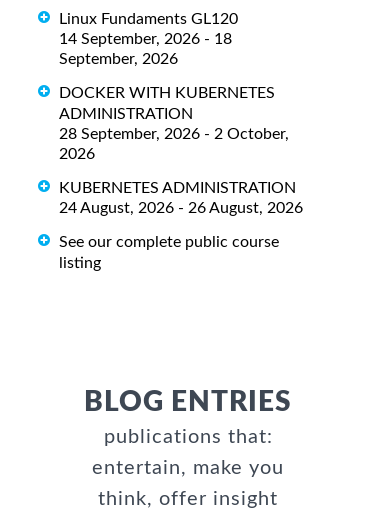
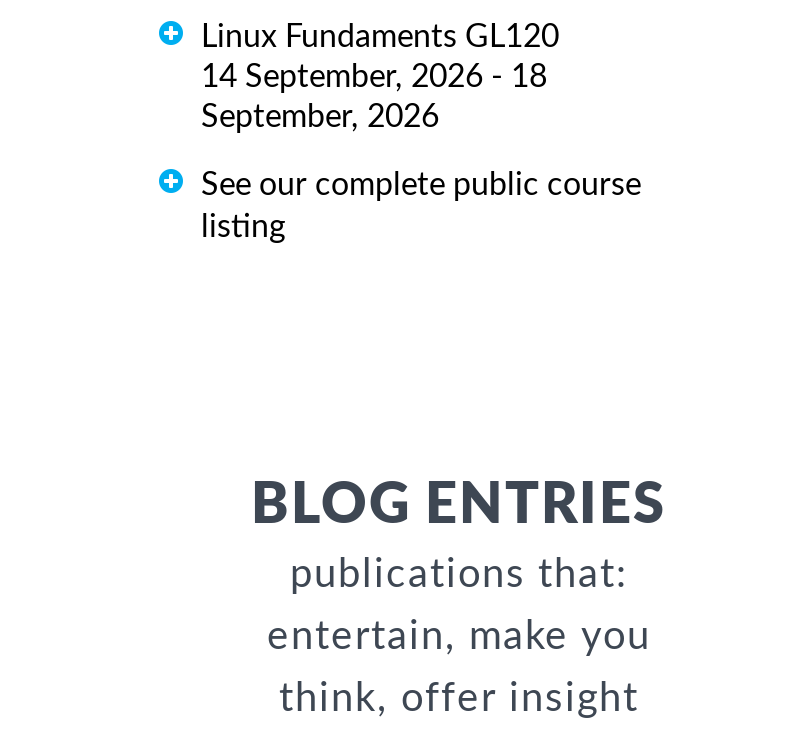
- DOCKER WITH KUBERNETES
- ADMINISTRATION
- 28 September, 2026 - 2 October,
- 2026
- KUBERNETES ADMINISTRATION
- 24 August, 2026 - 26 August, 2026
